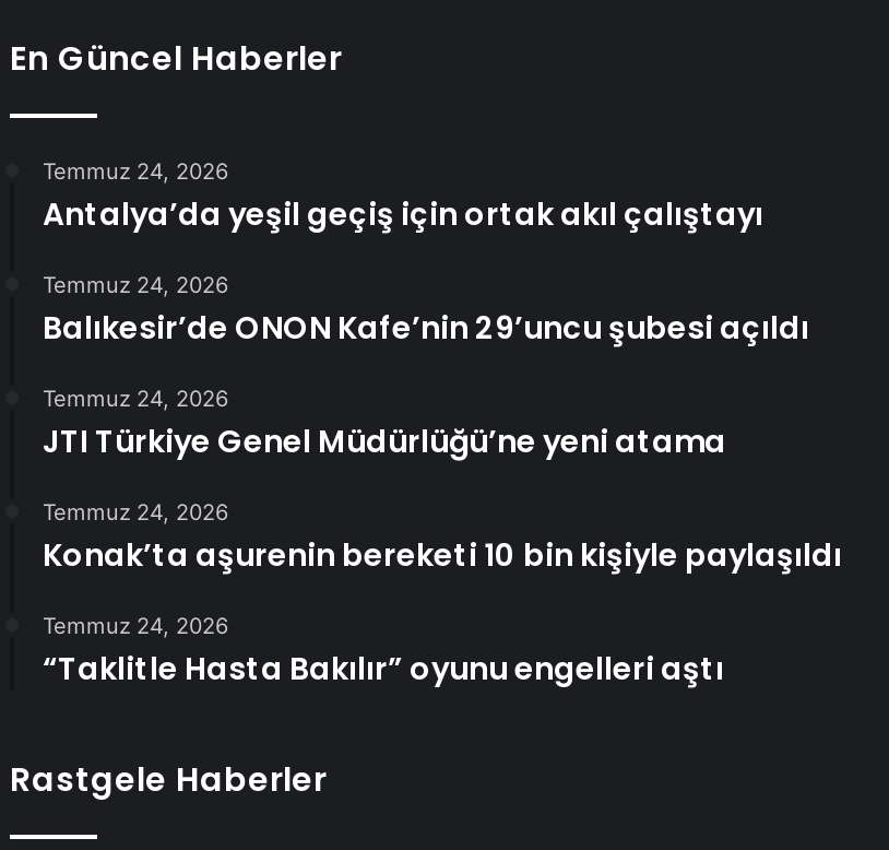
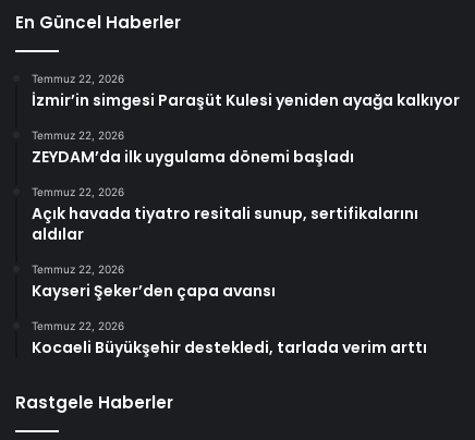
- Temmuz 24, 2026
- Antalya’da yeşil geçiş için ortak akıl çalıştayı
+ Temmuz 22, 2026
+ İzmir’in simgesi Paraşüt Kulesi yeniden ayağa kalkıyor

- Temmuz 24, 2026
- Balıkesir’de ONON Kafe’nin 29’uncu şubesi açıldı
+ Temmuz 22, 2026
+ ZEYDAM’da ilk uygulama dönemi başladı

- Temmuz 24, 2026
- JTI Türkiye Genel Müdürlüğü’ne yeni atama
+ Temmuz 22, 2026
+ Açık havada tiyatro resitali sunup, sertifikalarını
+ aldılar

- Temmuz 24, 2026
- Konak’ta aşurenin bereketi 10 bin kişiyle paylaşıldı
+ Temmuz 22, 2026
+ Kayseri Şeker’den çapa avansı

- Temmuz 24, 2026
- “Taklitle Hasta Bakılır” oyunu engelleri aştı
+ Temmuz 22, 2026
+ Kocaeli Büyükşehir destekledi, tarlada verim arttı
